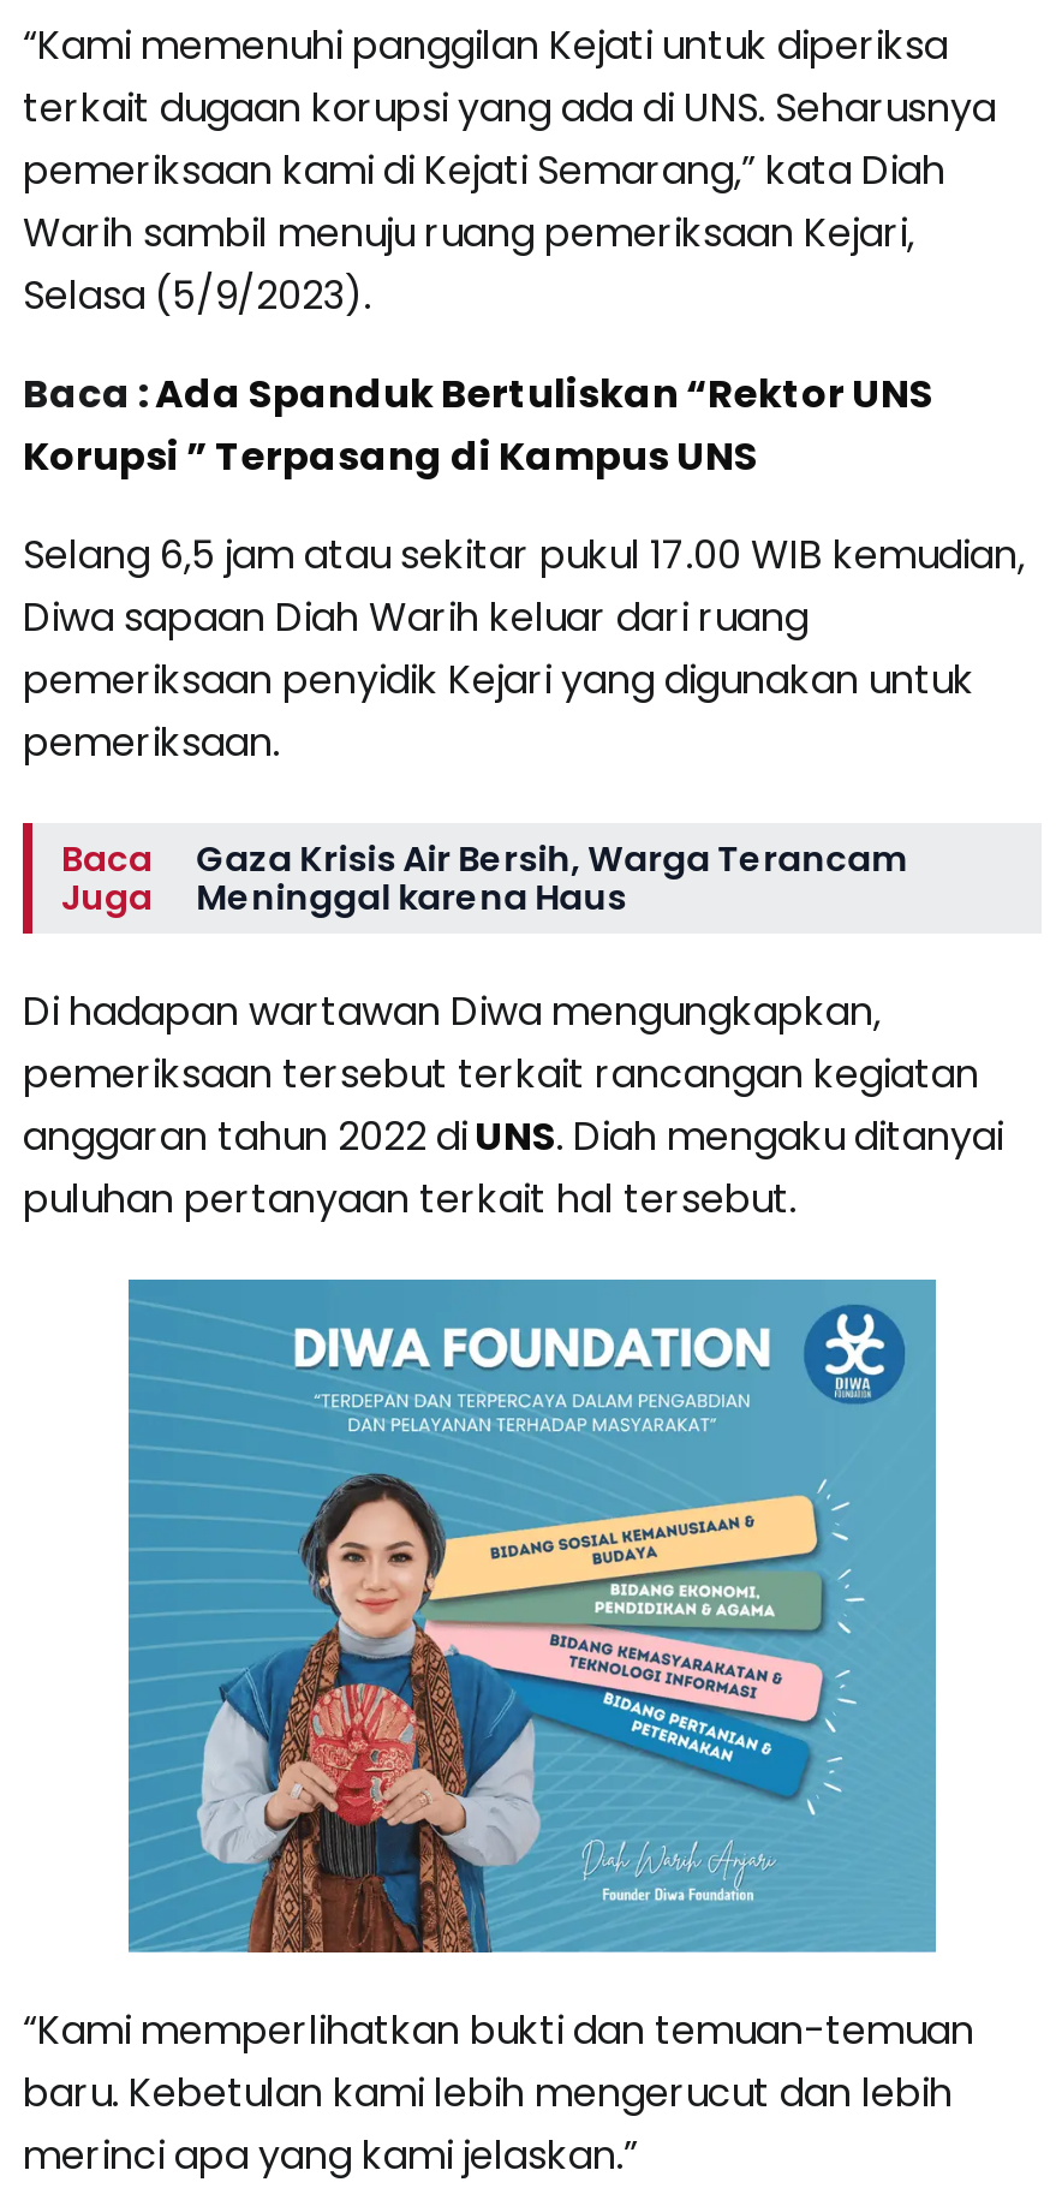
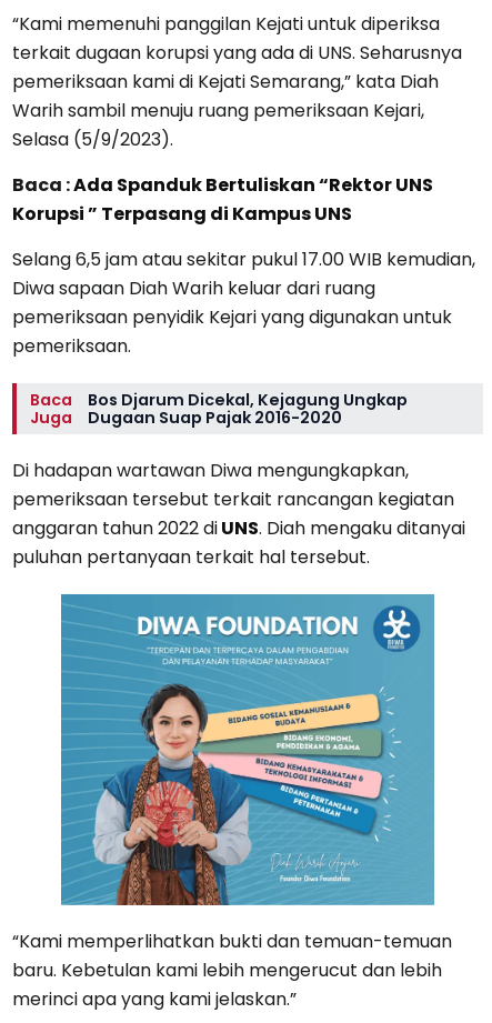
- Gaza Krisis Air Bersih, Warga Terancam
- Meninggal karena Haus
+ Bos Djarum Dicekal, Kejagung Ungkap
+ Dugaan Suap Pajak 2016-2020
